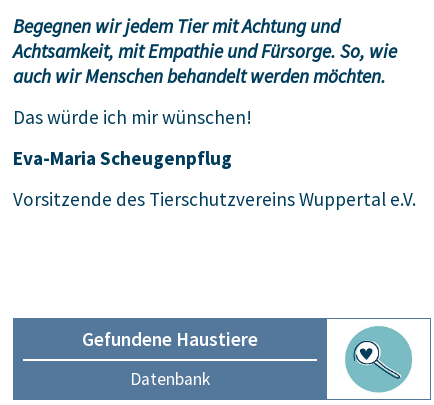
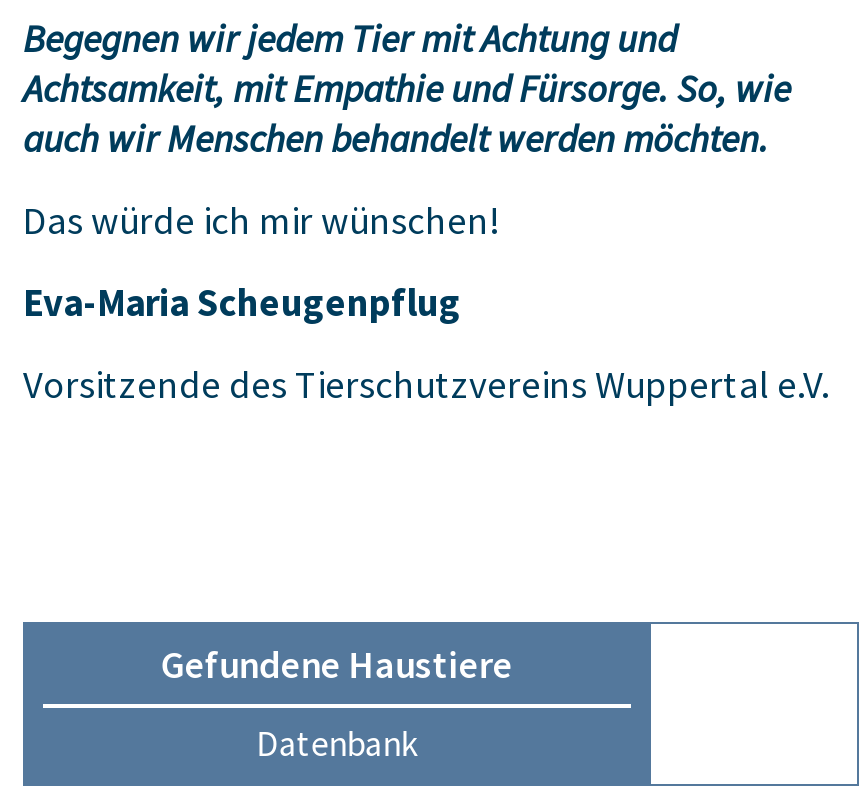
- [image]
